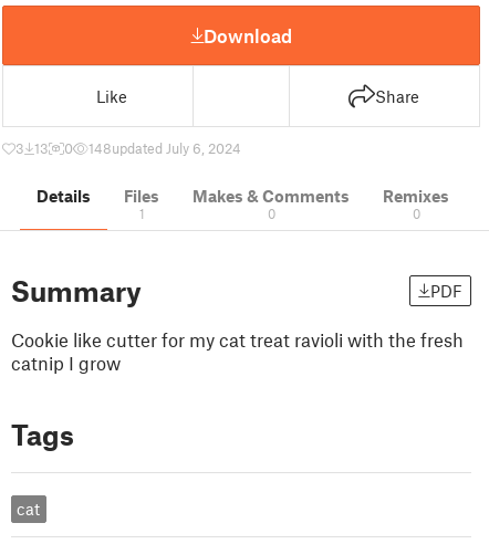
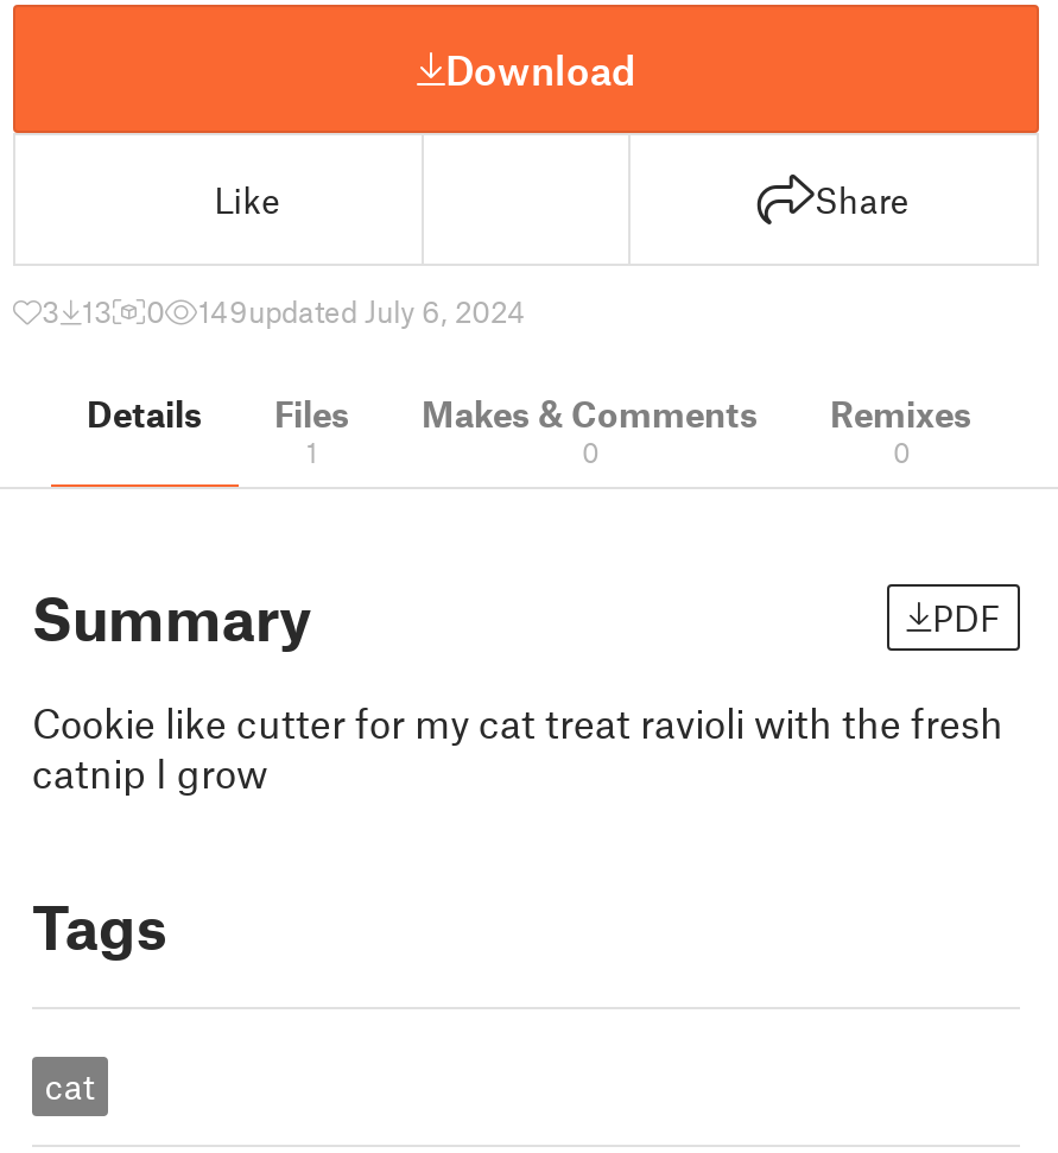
- 148updated July 6, 2024
+ 149updated July 6, 2024
